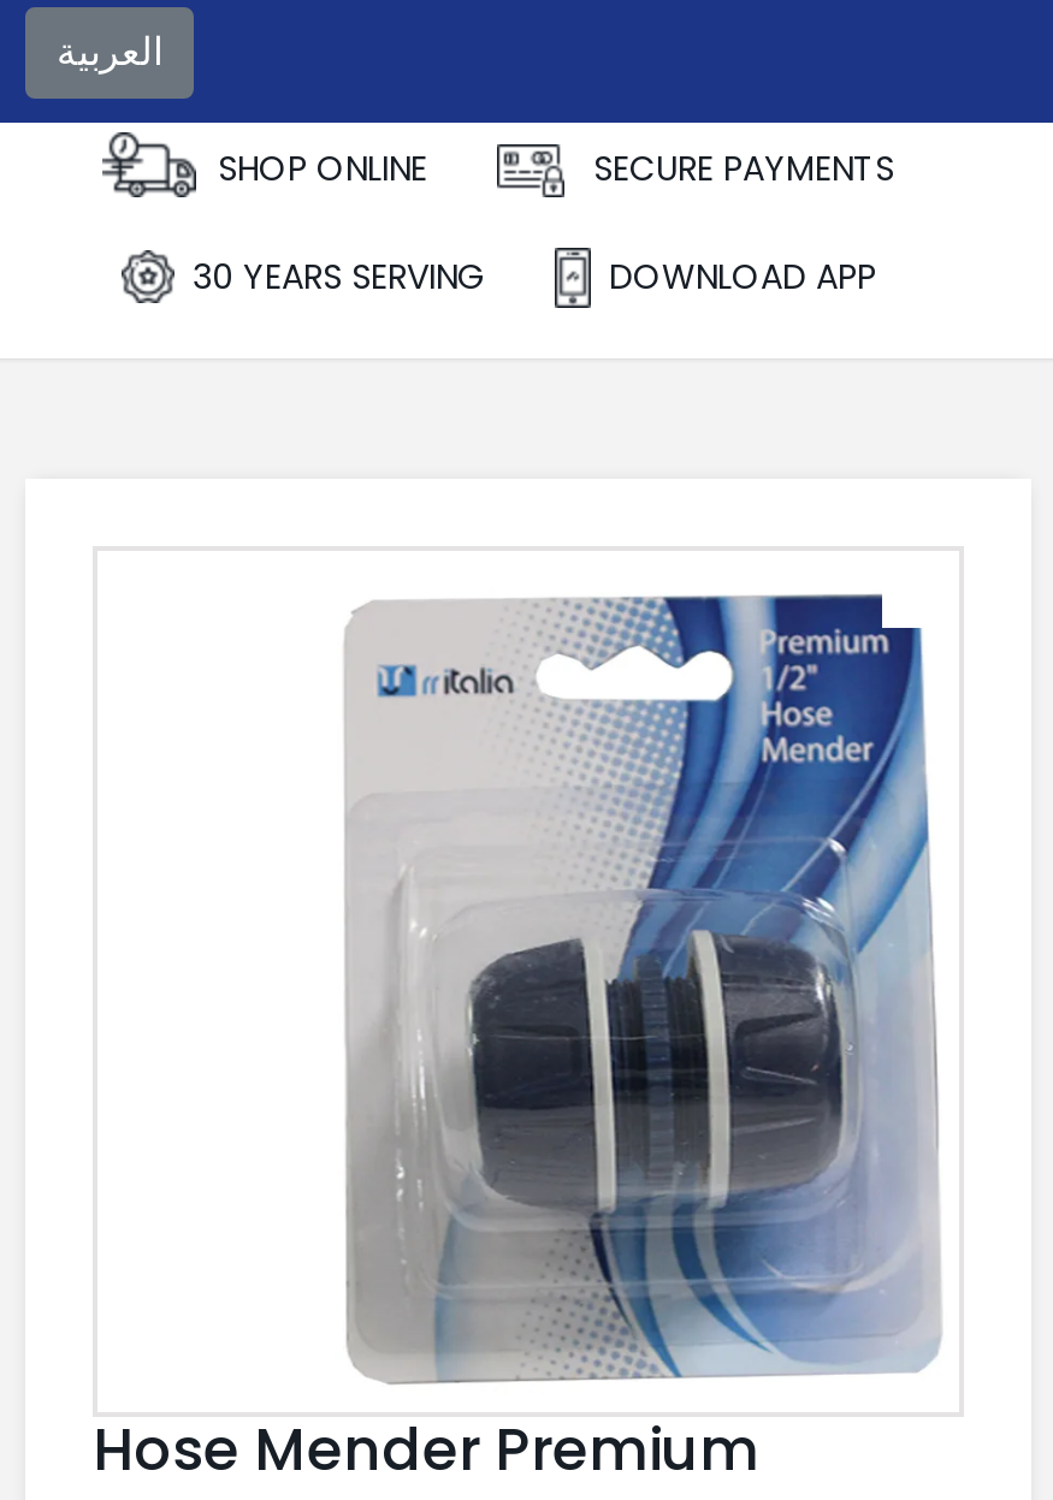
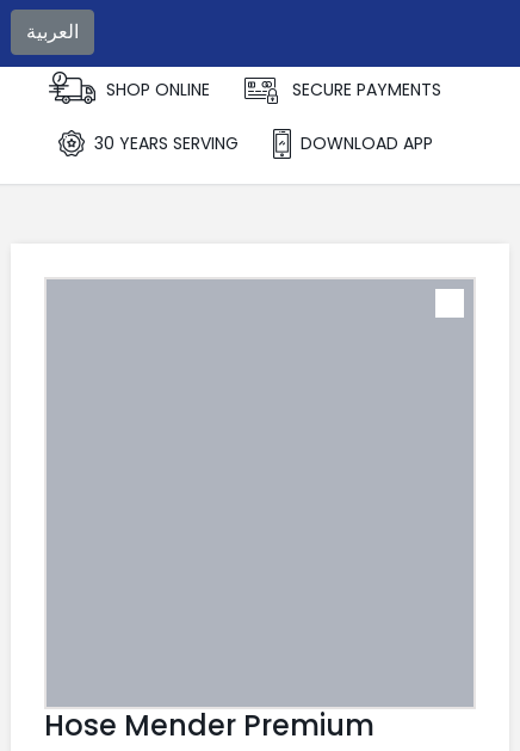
- [image]
